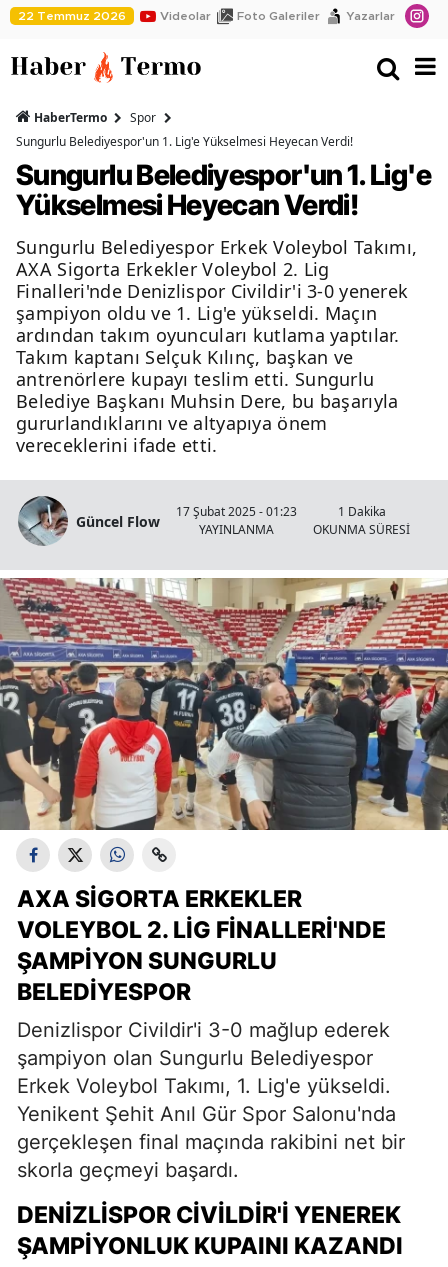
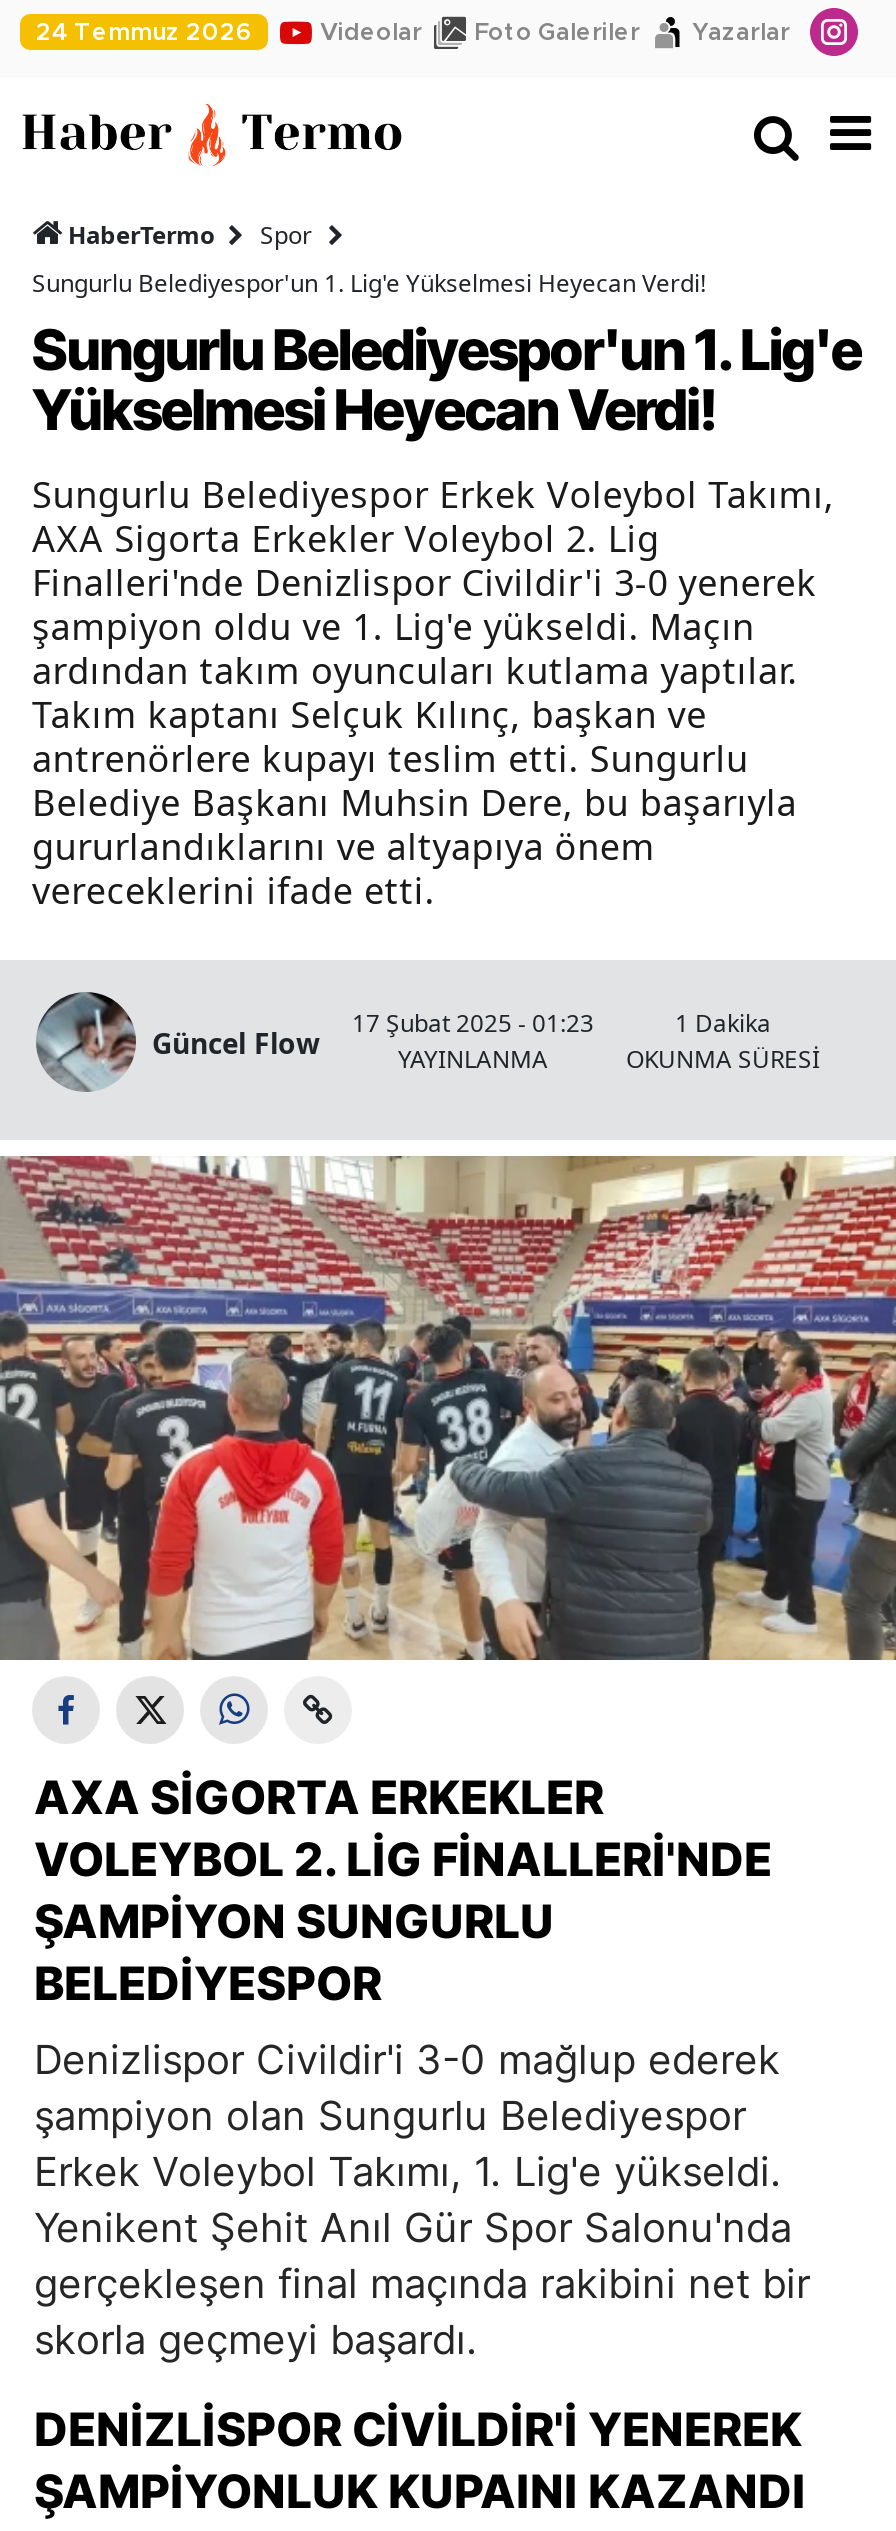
- 22 Temmuz 2026
+ 24 Temmuz 2026
